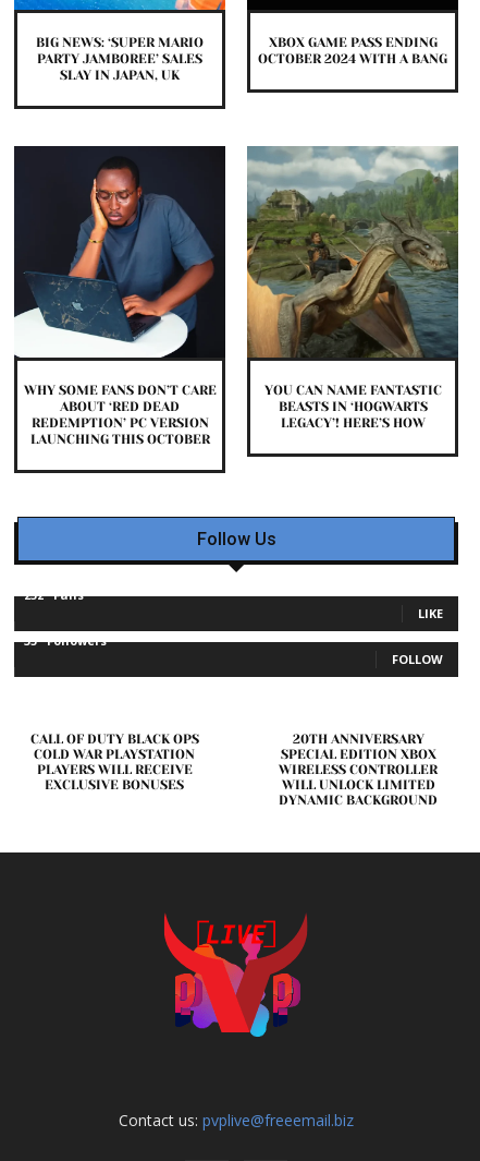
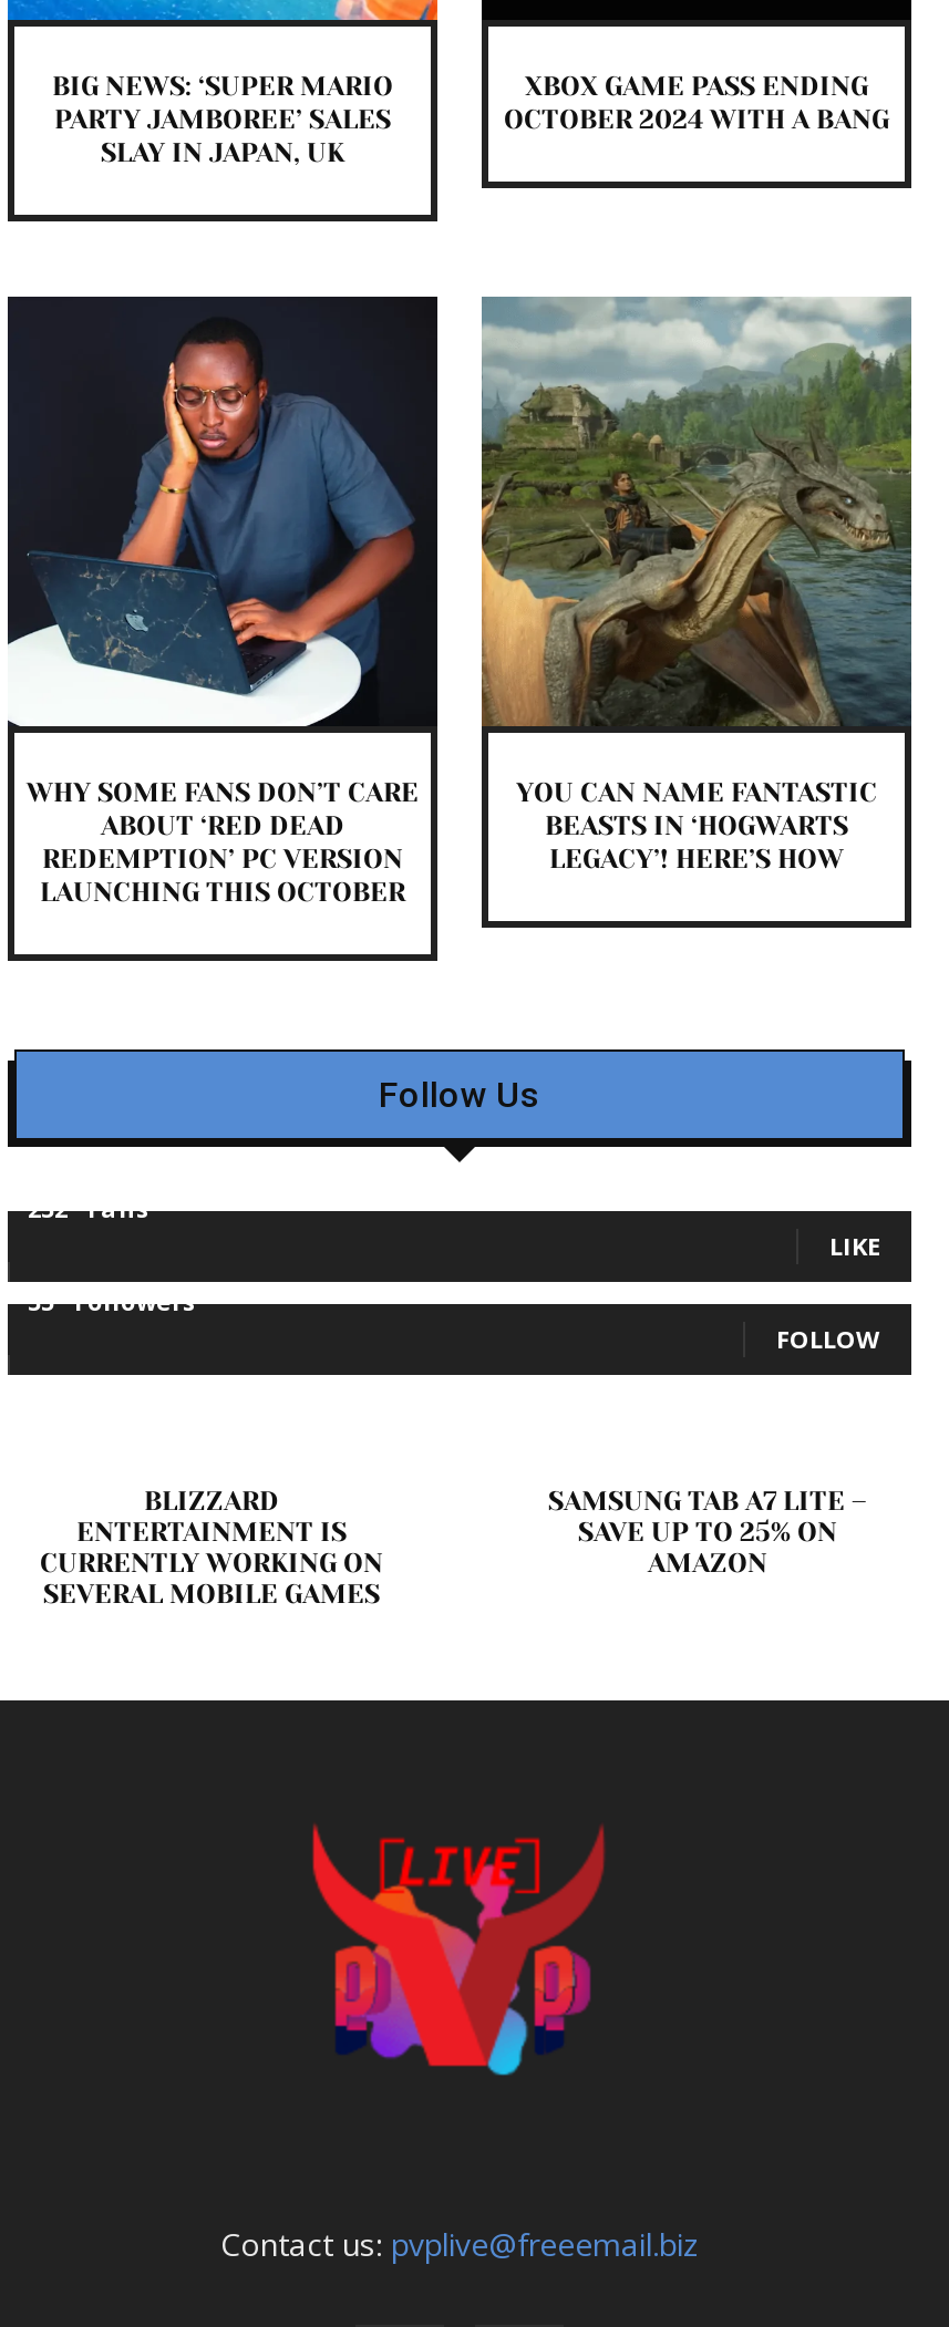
- CALL OF DUTY BLACK OPS
- COLD WAR PLAYSTATION
- PLAYERS WILL RECEIVE
- EXCLUSIVE BONUSES
+ BLIZZARD
+ ENTERTAINMENT IS
+ CURRENTLY WORKING ON
+ SEVERAL MOBILE GAMES

- 20TH ANNIVERSARY
- SPECIAL EDITION XBOX
- WIRELESS CONTROLLER
- WILL UNLOCK LIMITED
- DYNAMIC BACKGROUND
+ SAMSUNG TAB A7 LITE –
+ SAVE UP TO 25% ON
+ AMAZON
